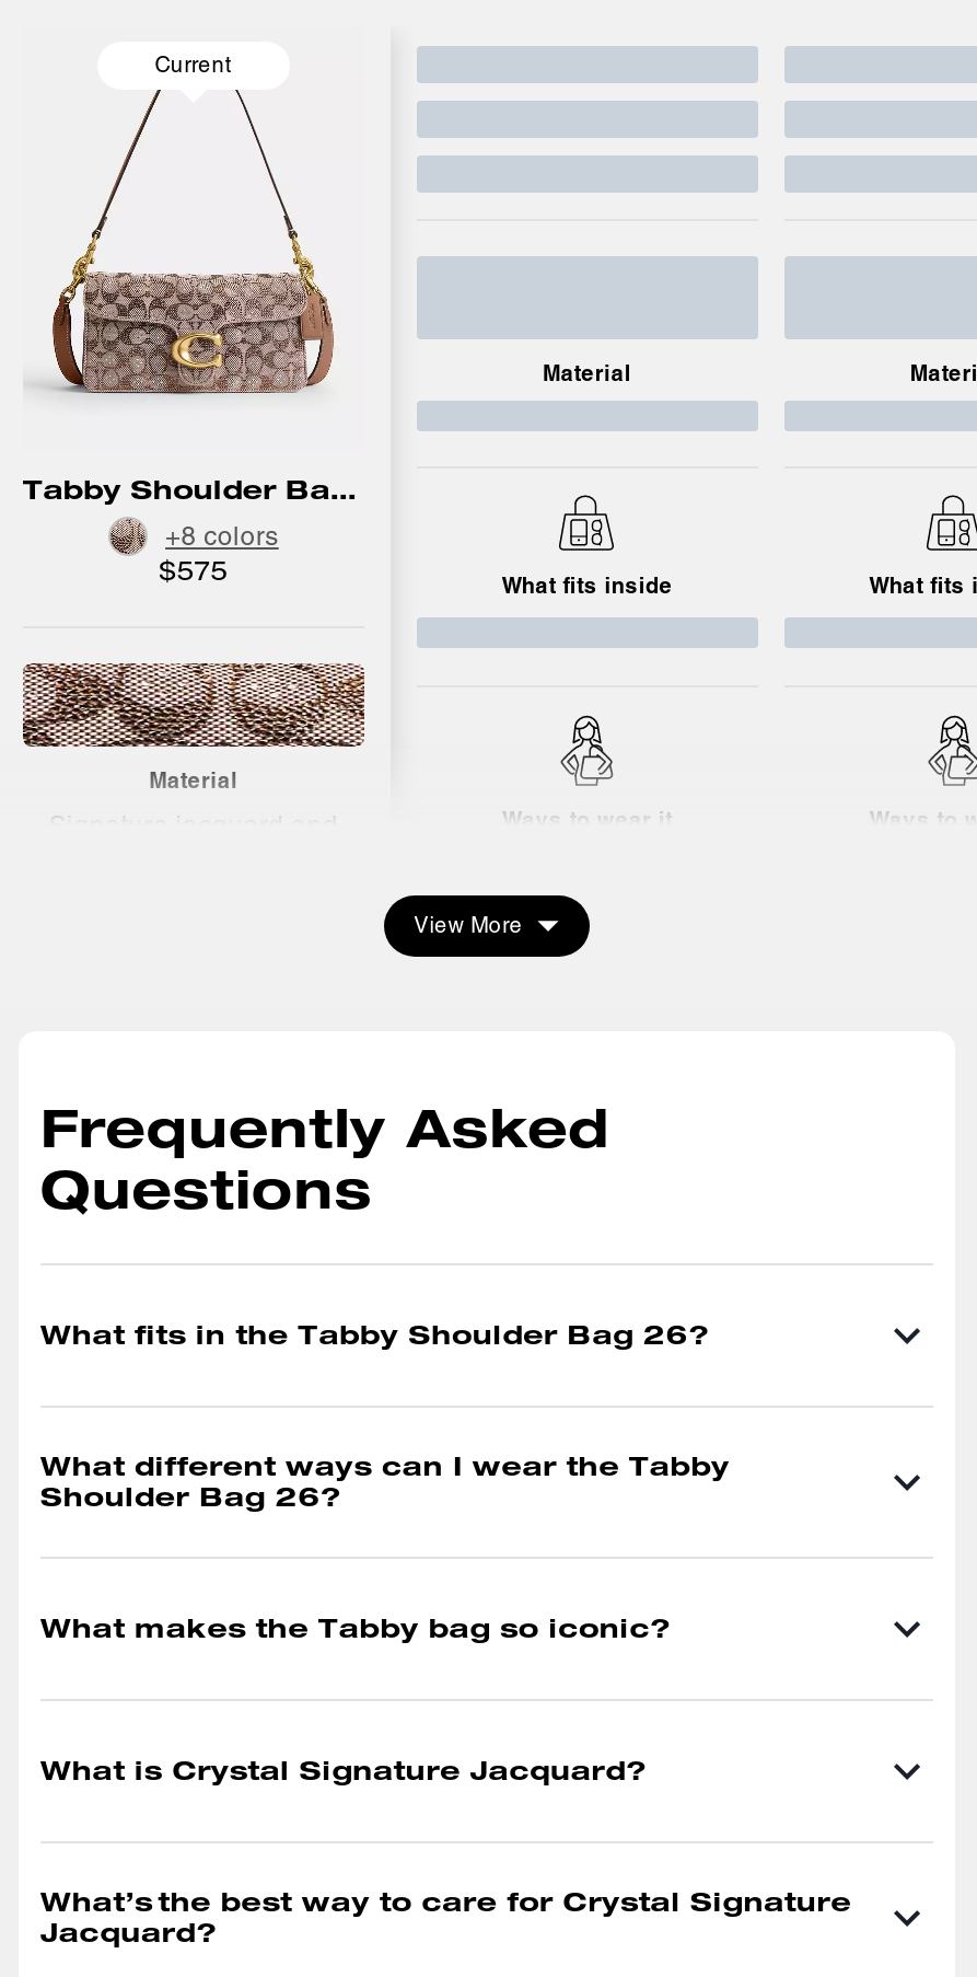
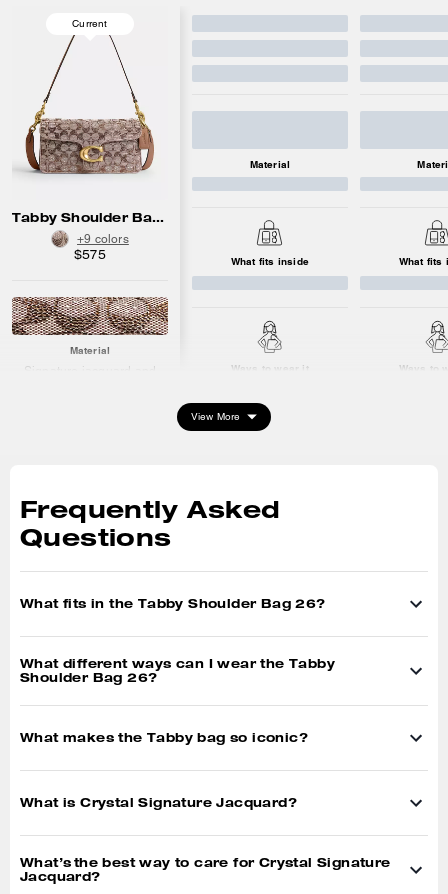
- +8 colors
+ +9 colors
